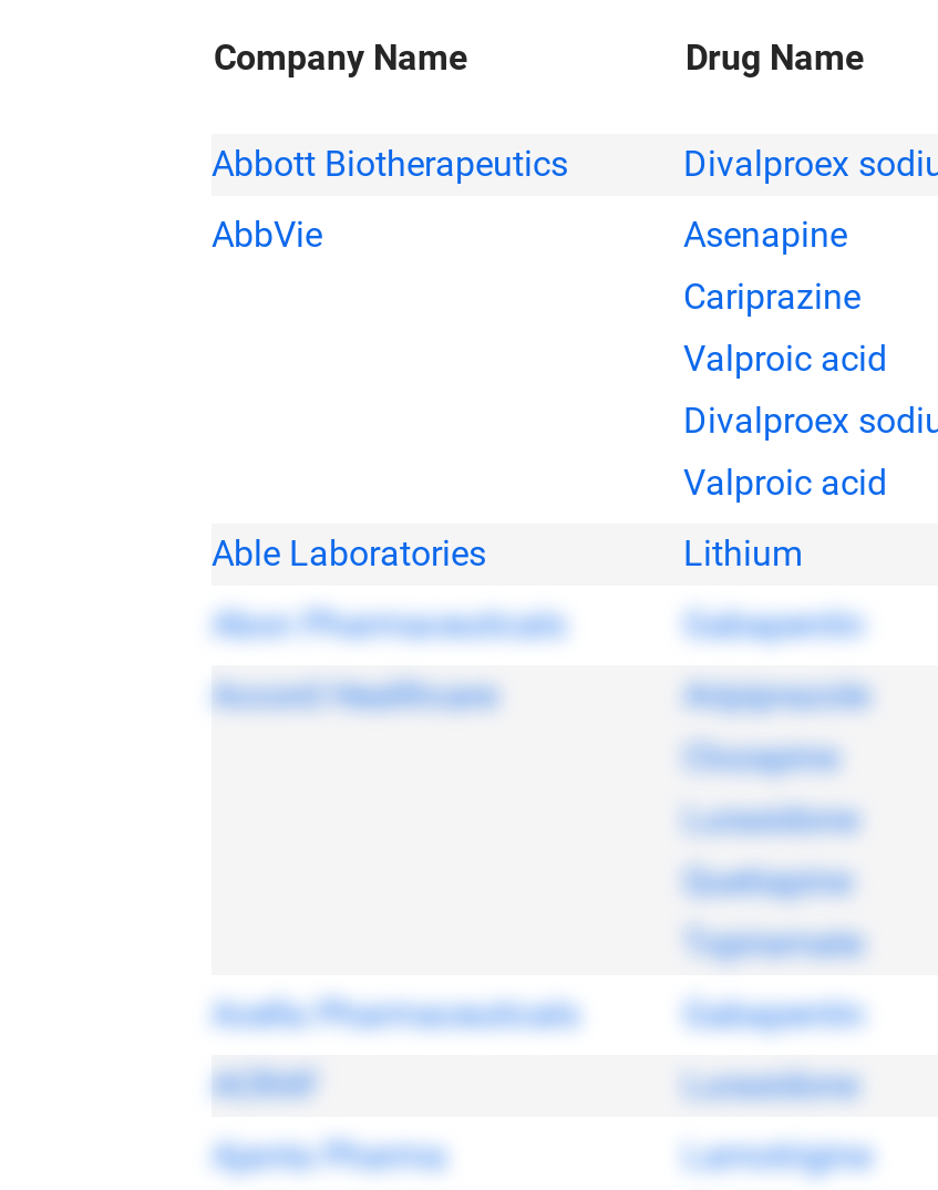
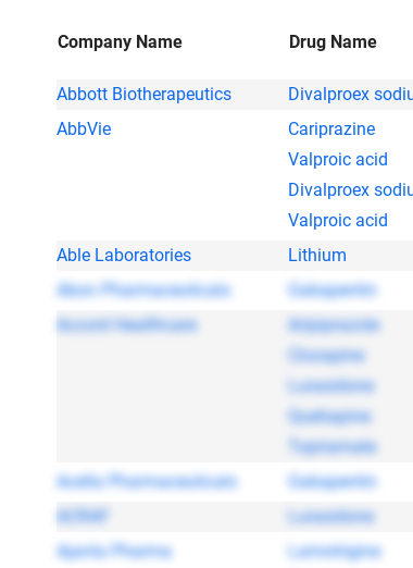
- Asenapine
